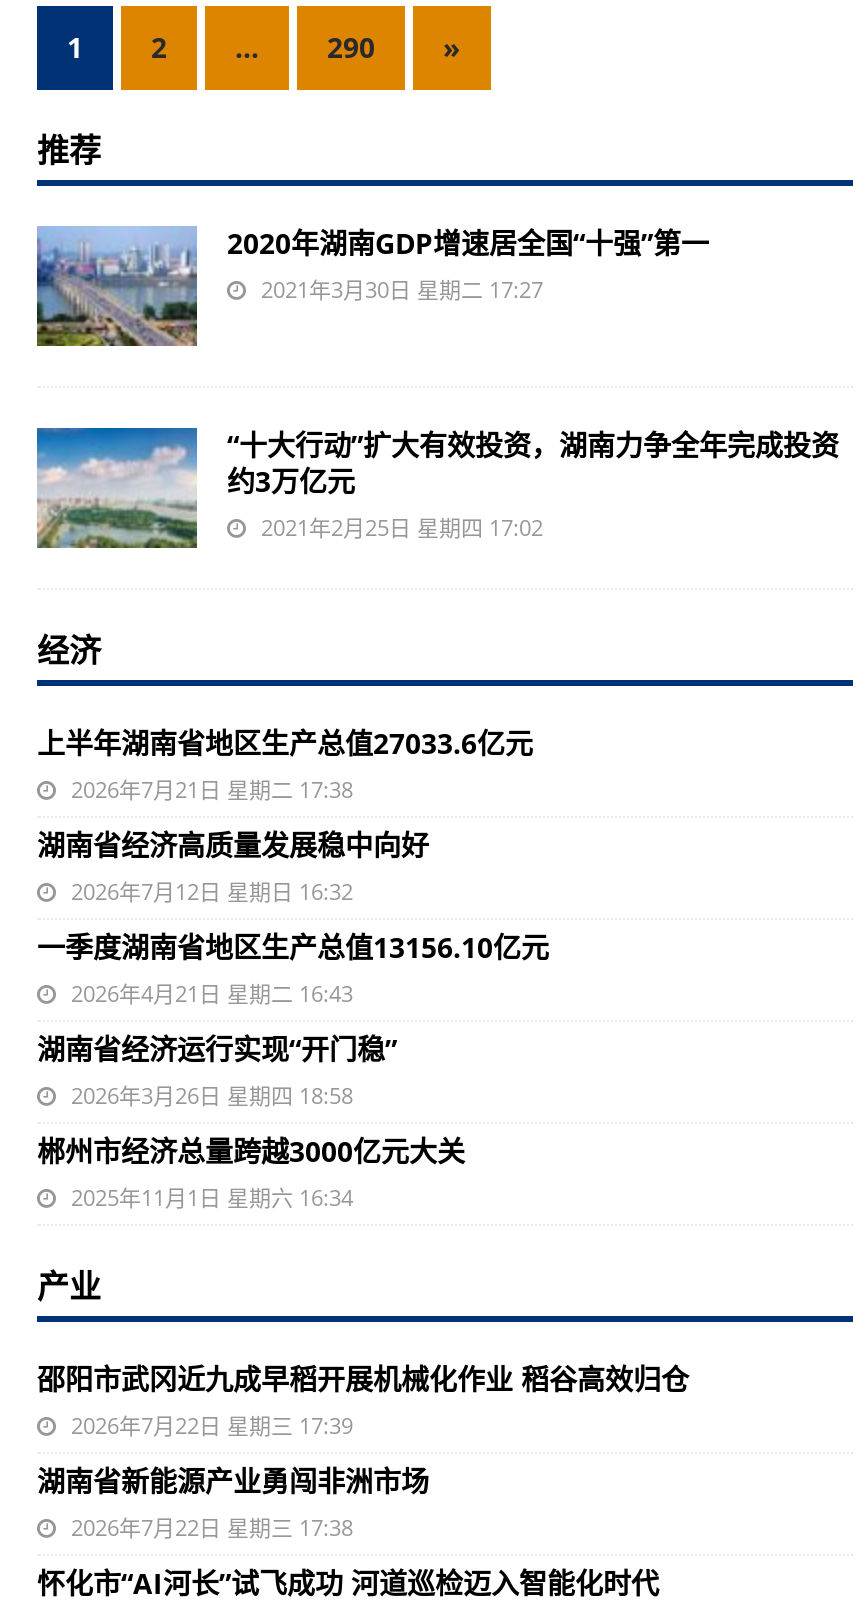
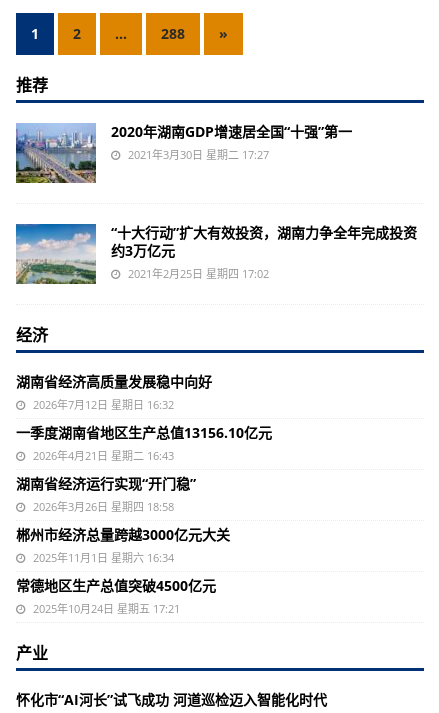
- 290
+ 288

- 上半年湖南省地区生产总值27033.6亿元
- 2026年7月21日 星期二 17:38

+ 常德地区生产总值突破4500亿元
+ 2025年10月24日 星期五 17:21

- 邵阳市武冈近九成早稻开展机械化作业 稻谷高效归仓
- 2026年7月22日 星期三 17:39
- 湖南省新能源产业勇闯非洲市场
- 2026年7月22日 星期三 17:38
